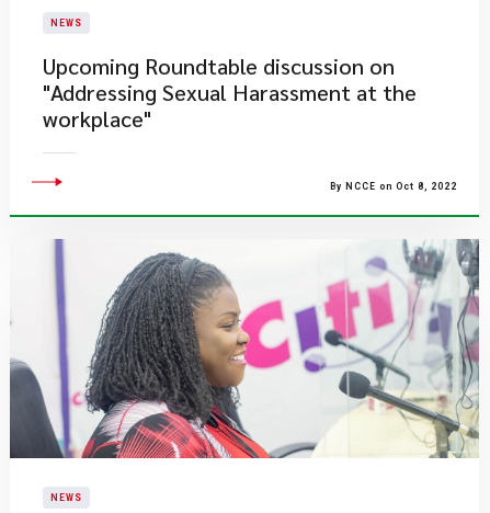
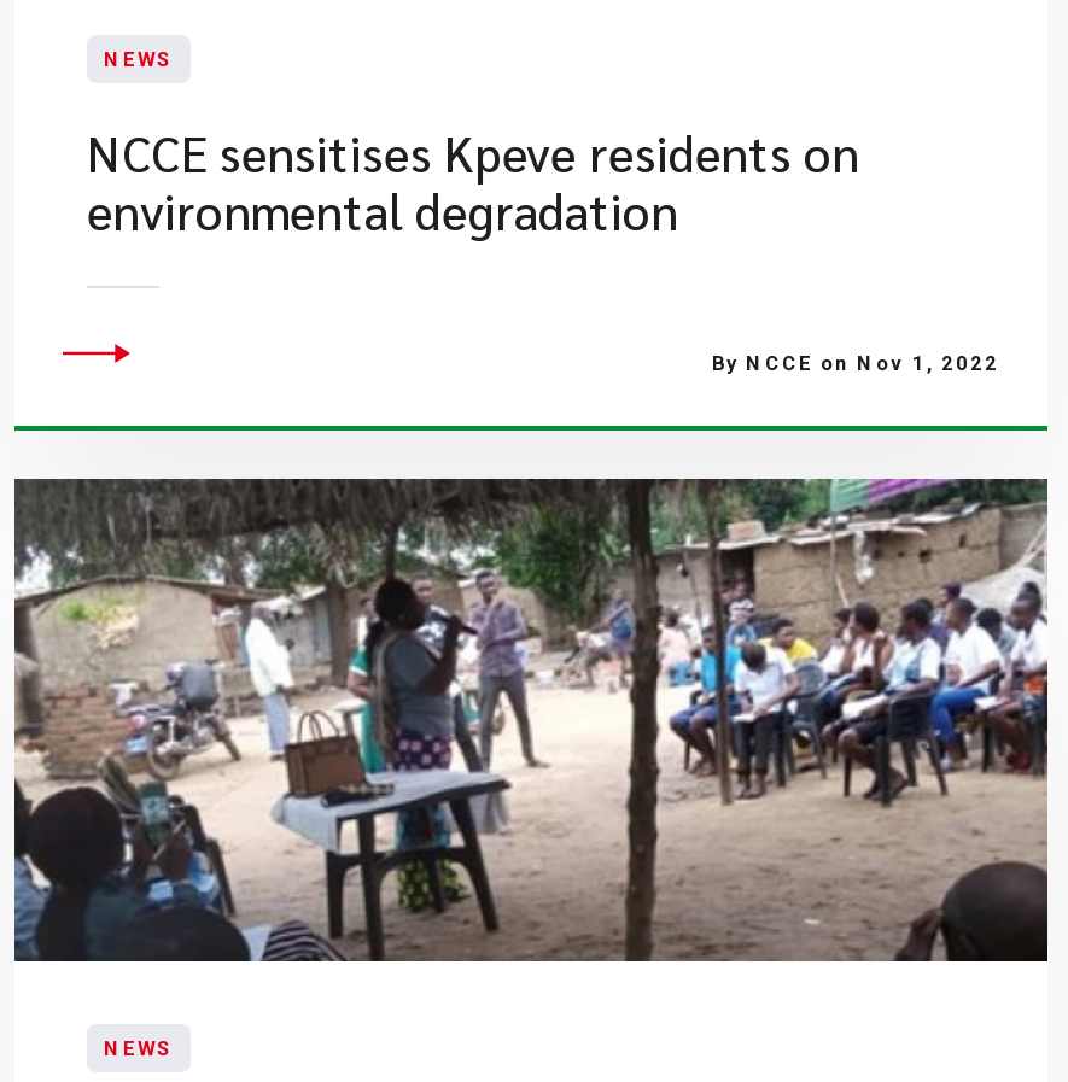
- Upcoming Roundtable discussion on
- "Addressing Sexual Harassment at the
- workplace"
+ NCCE sensitises Kpeve residents on
+ environmental degradation

- By NCCE on Oct 8, 2022
+ By NCCE on Nov 1, 2022

- [image]
+ [image]
